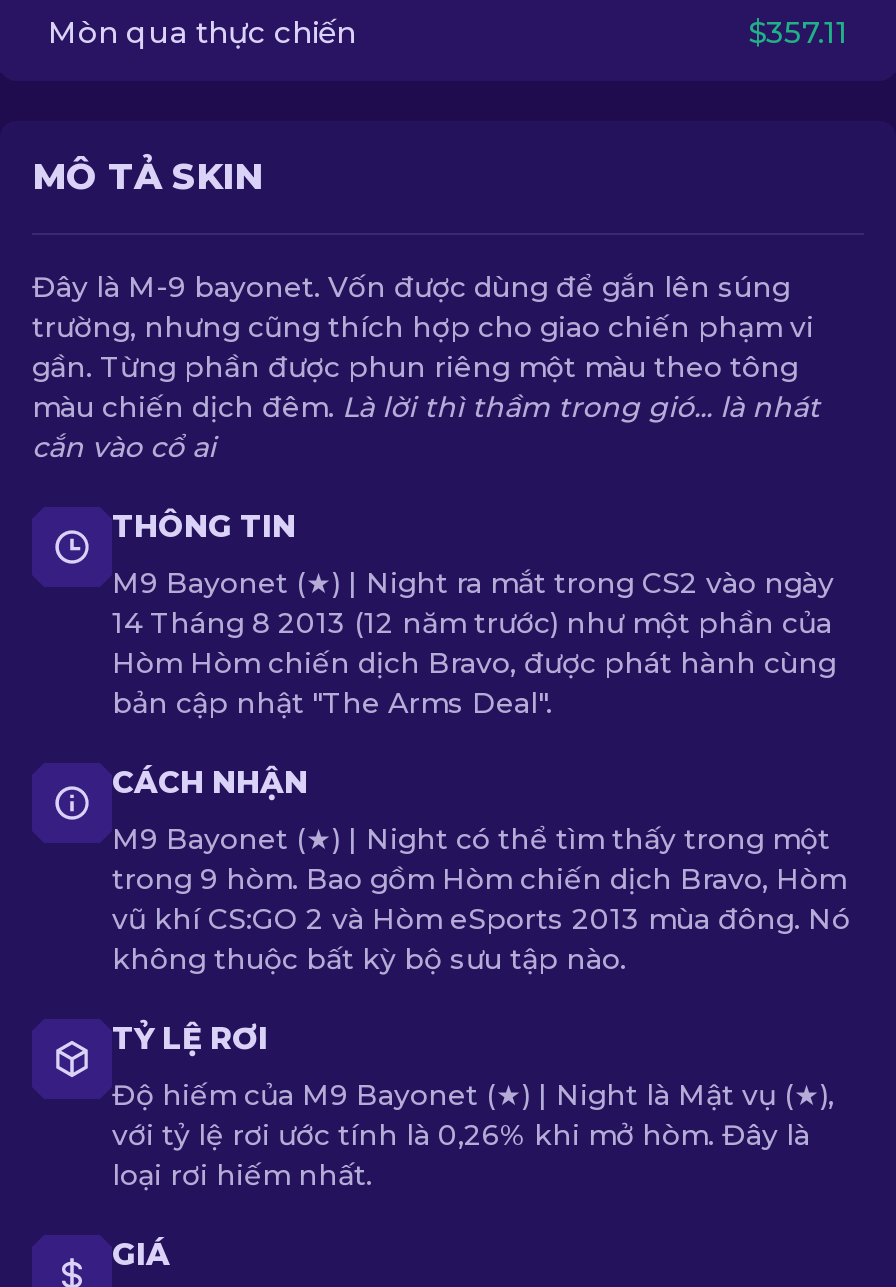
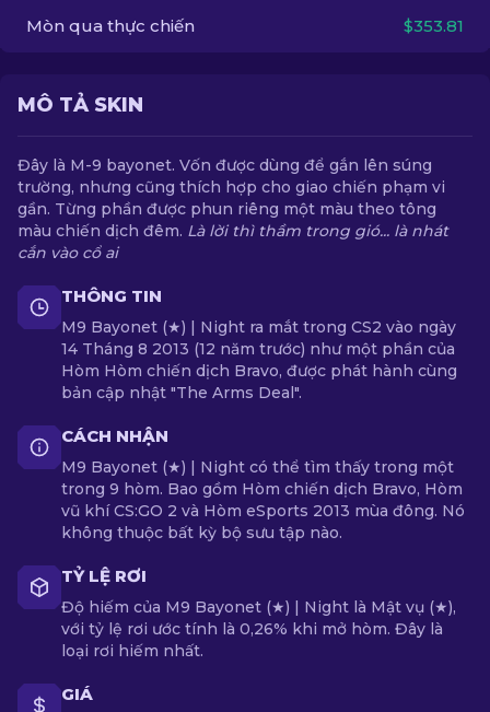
- $357.11
+ $353.81
